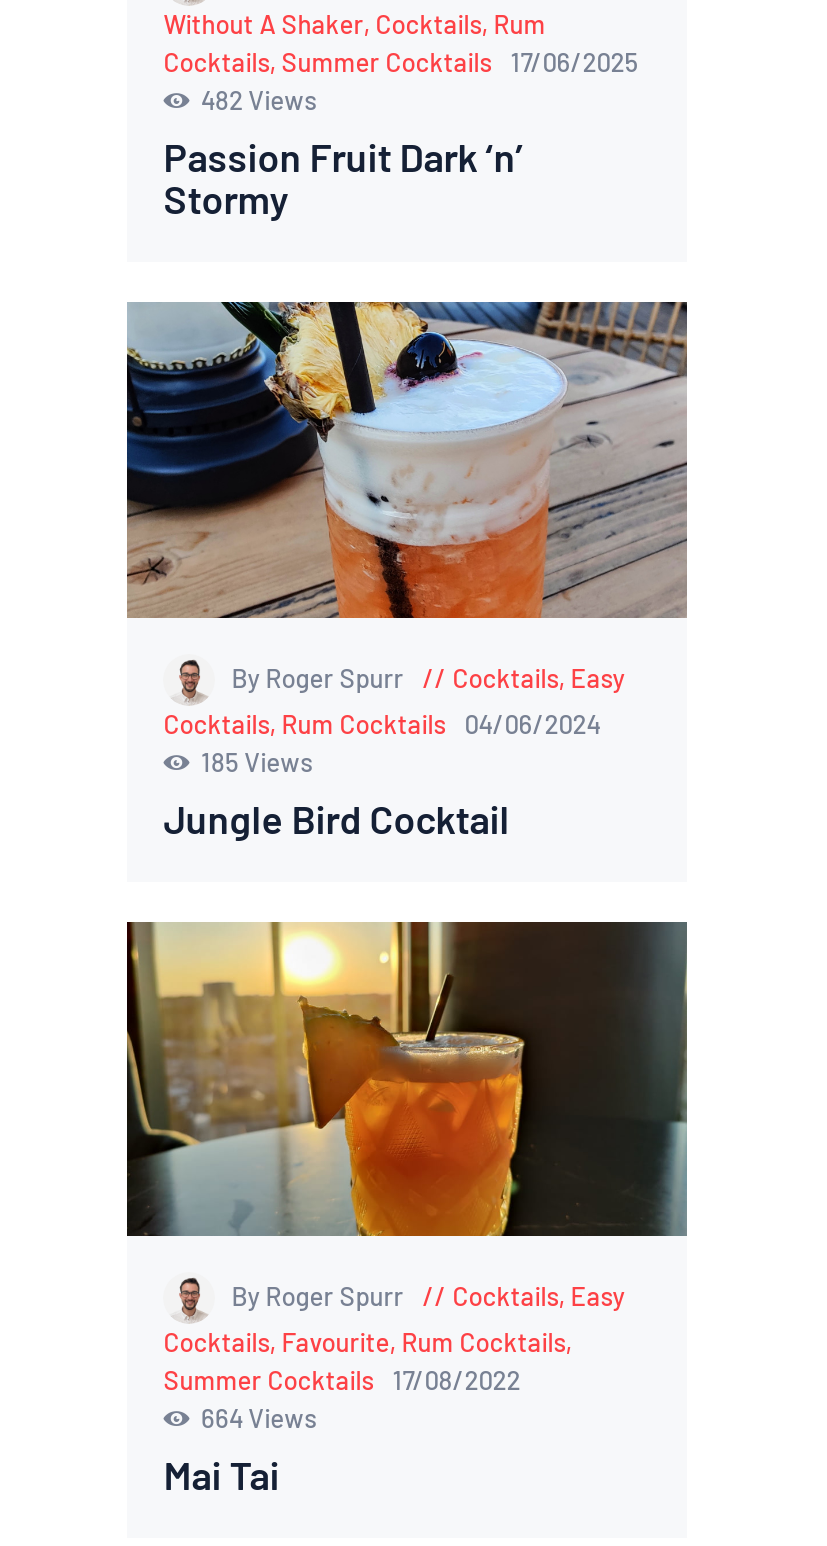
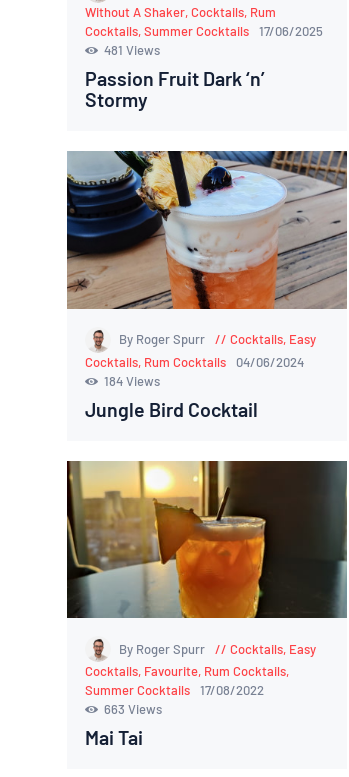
- 482 Views
+ 481 Views

- 185 Views
+ 184 Views

- 664 Views
+ 663 Views
